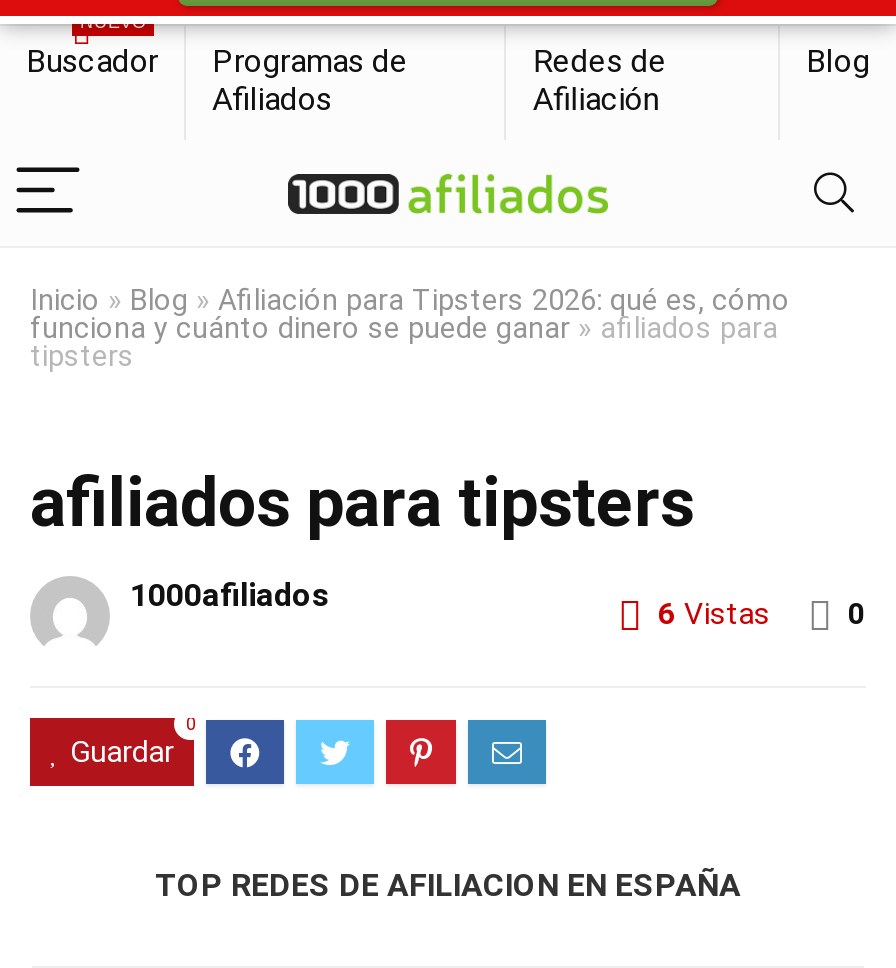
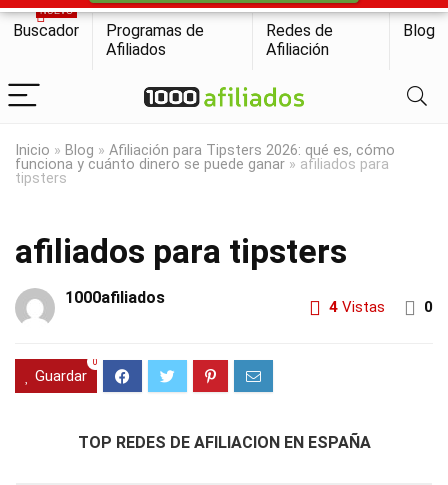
- 6 Vistas
+ 4 Vistas
